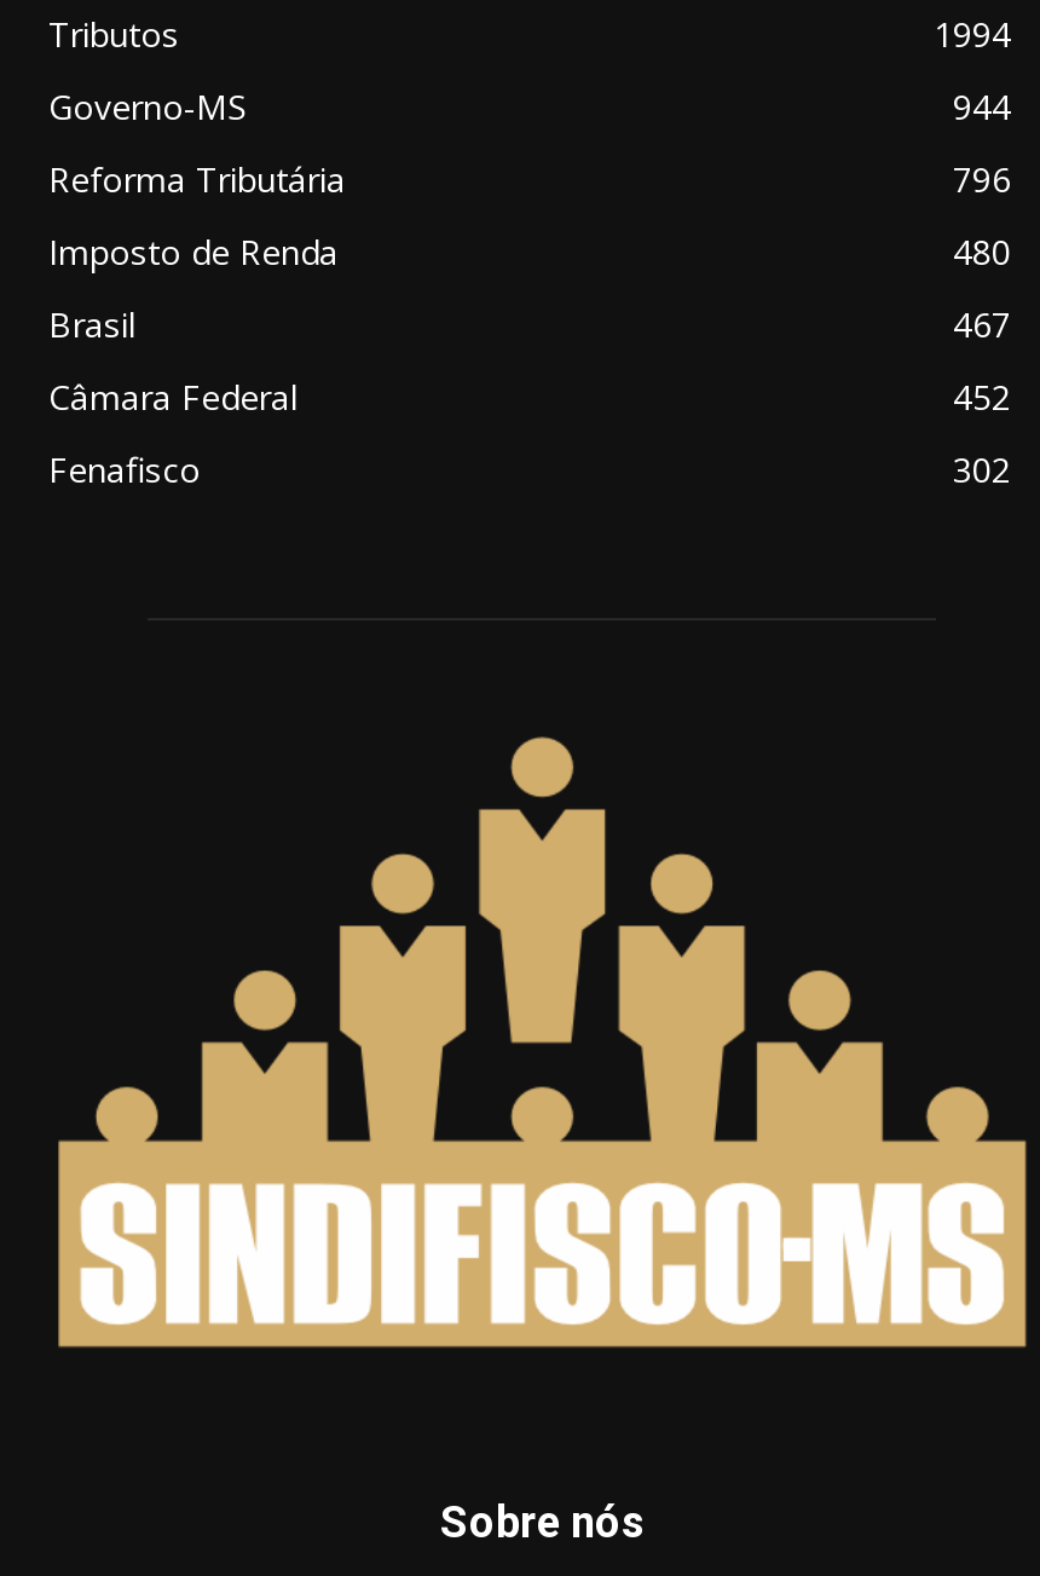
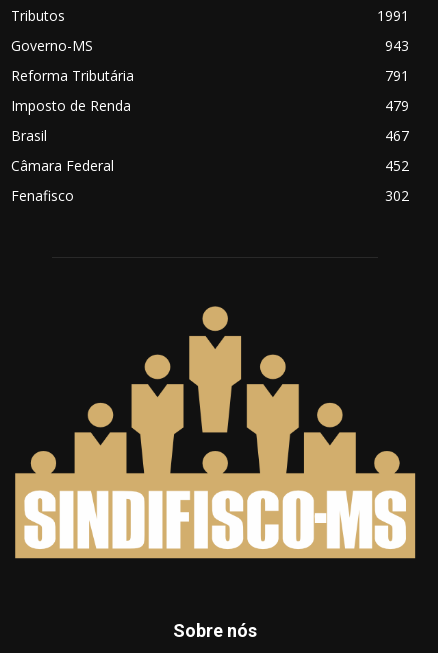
- 1994
+ 1991

- 944
+ 943

- 796
+ 791

- 480
+ 479
